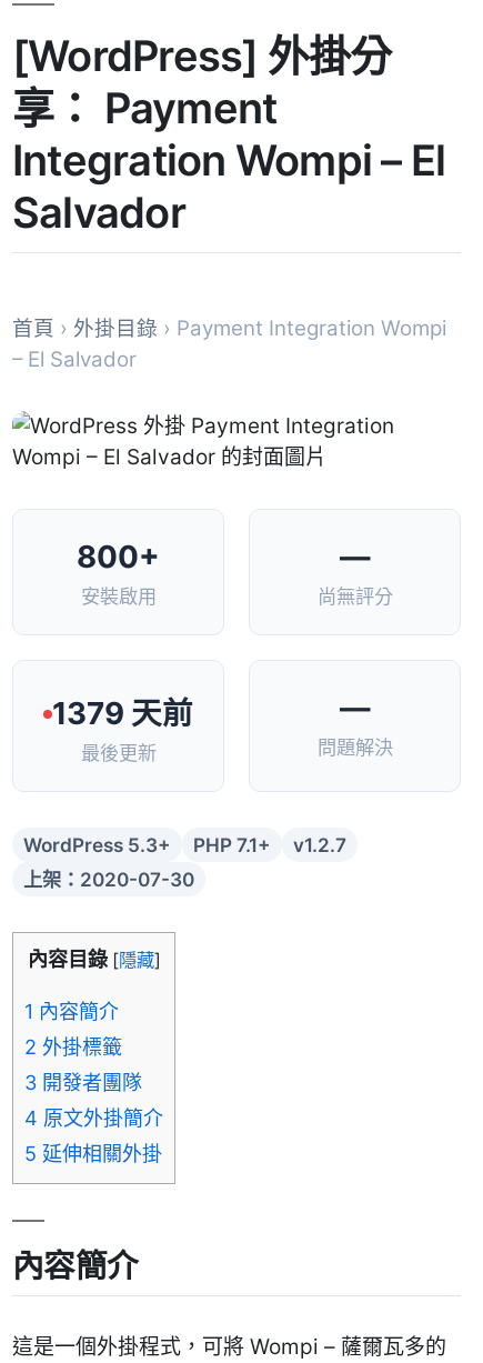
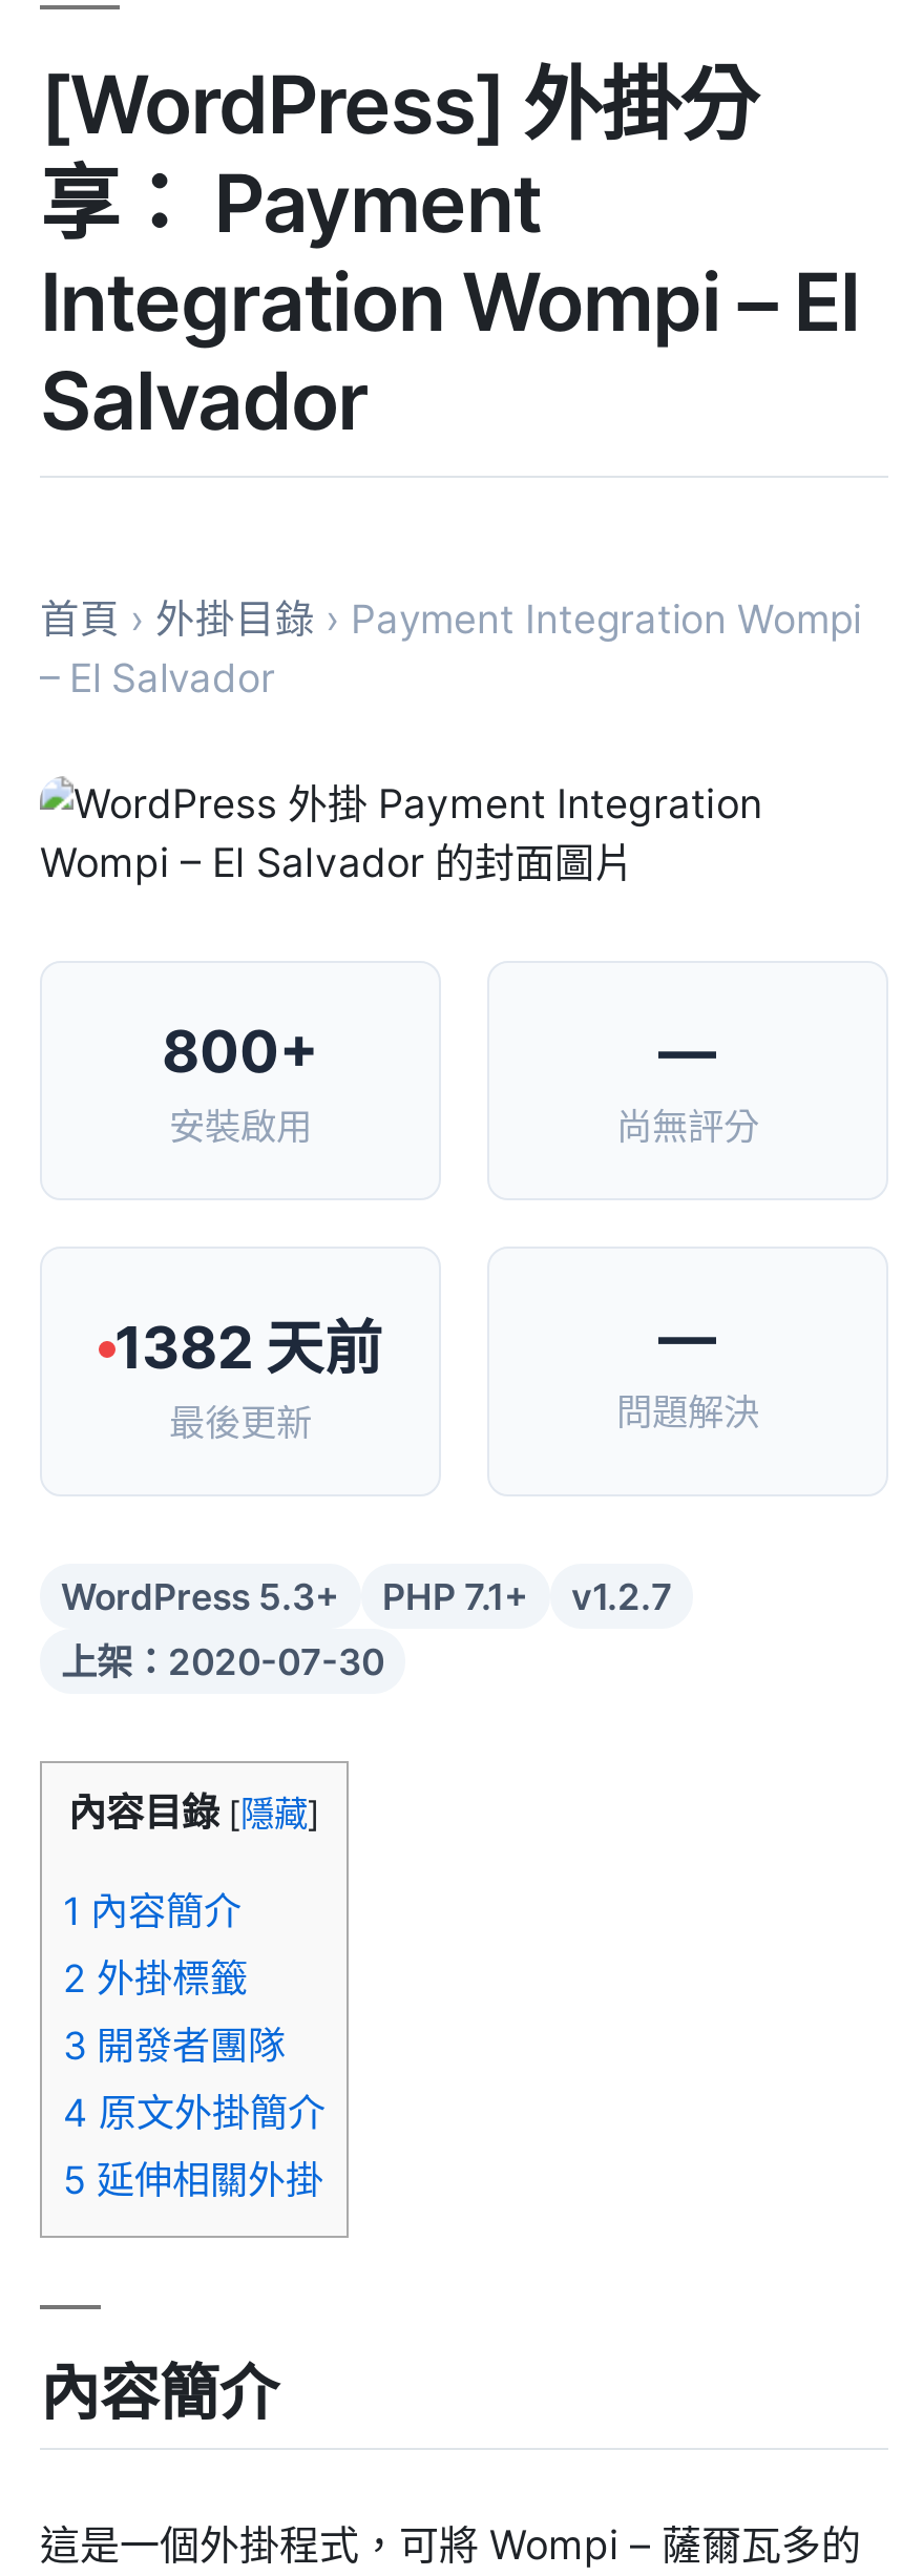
- 1379 天前
+ 1382 天前
